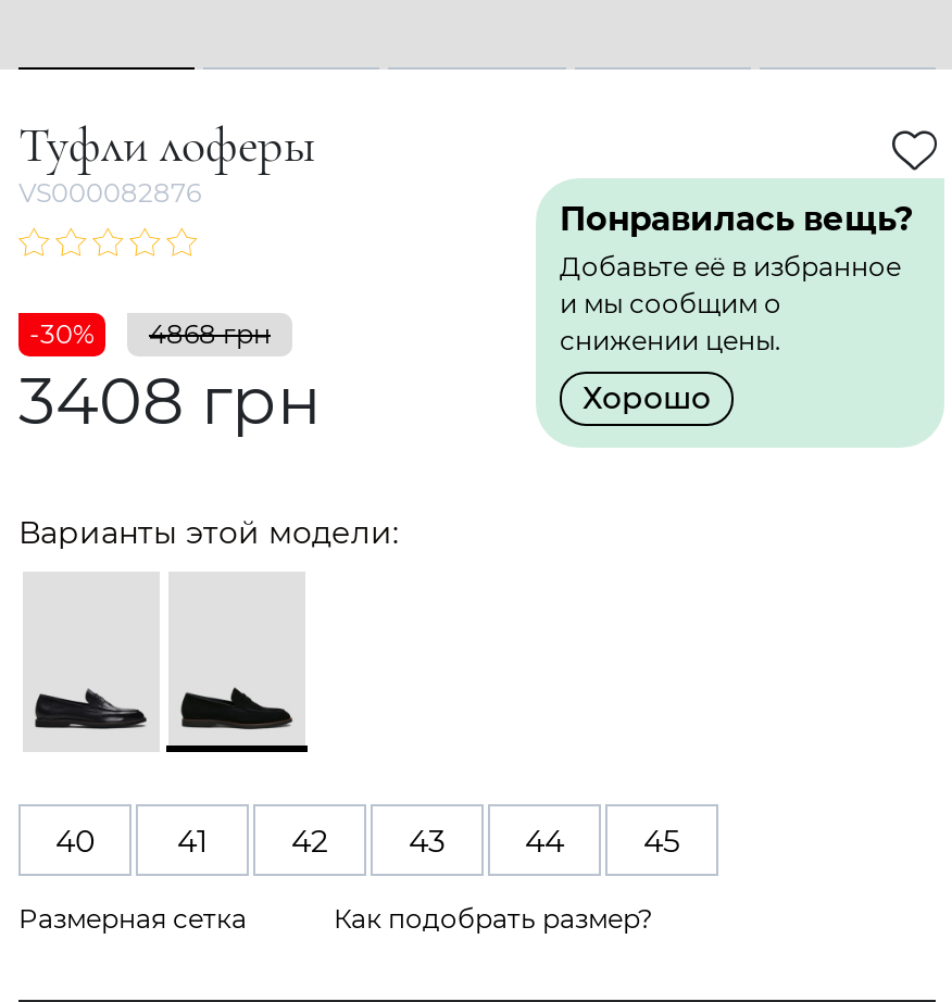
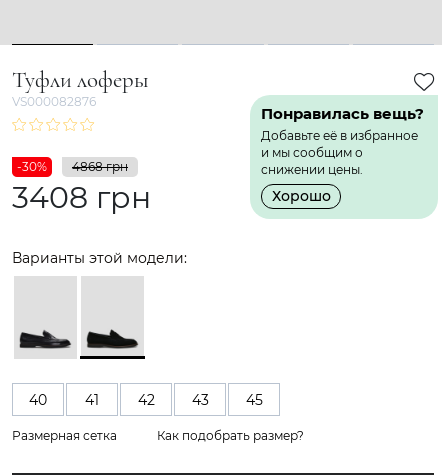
- 44
